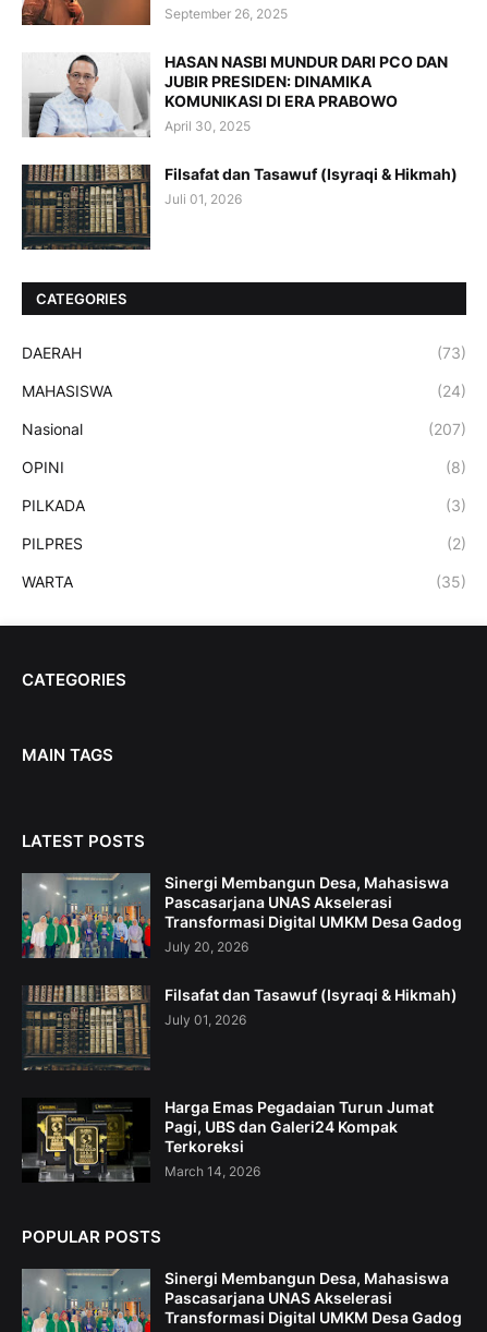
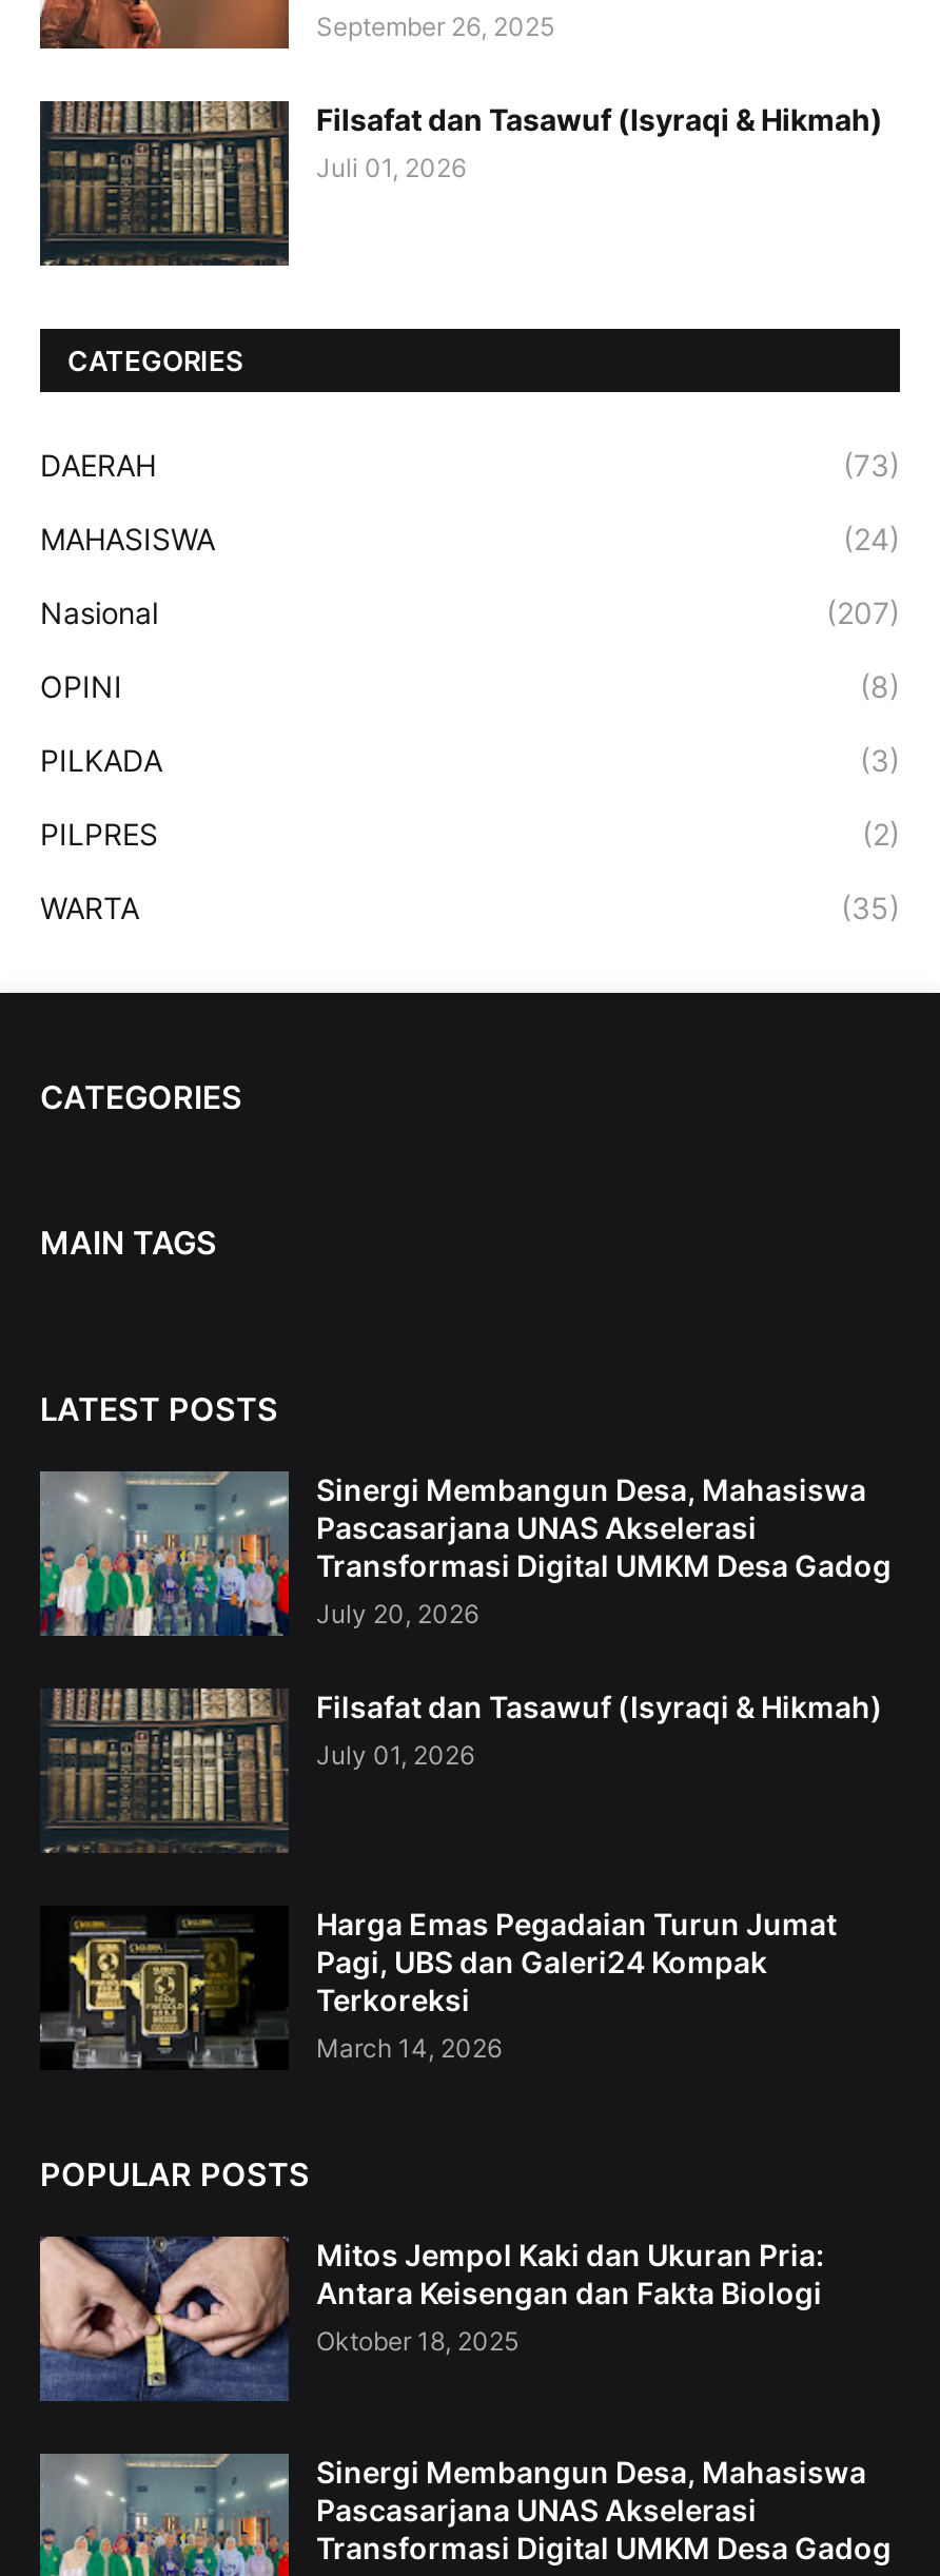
- [image]
- HASAN NASBI MUNDUR DARI PCO DAN
- JUBIR PRESIDEN: DINAMIKA
- KOMUNIKASI DI ERA PRABOWO
- April 30, 2025

moved up: [image] | Filsafat dan Tasawuf (Isyraqi & Hikmah) | Juli 01, 2026 | ... | March 14, 2026 | POPULAR POSTS

+ [image]
+ Mitos Jempol Kaki dan Ukuran Pria:
+ Antara Keisengan dan Fakta Biologi
+ Oktober 18, 2025
